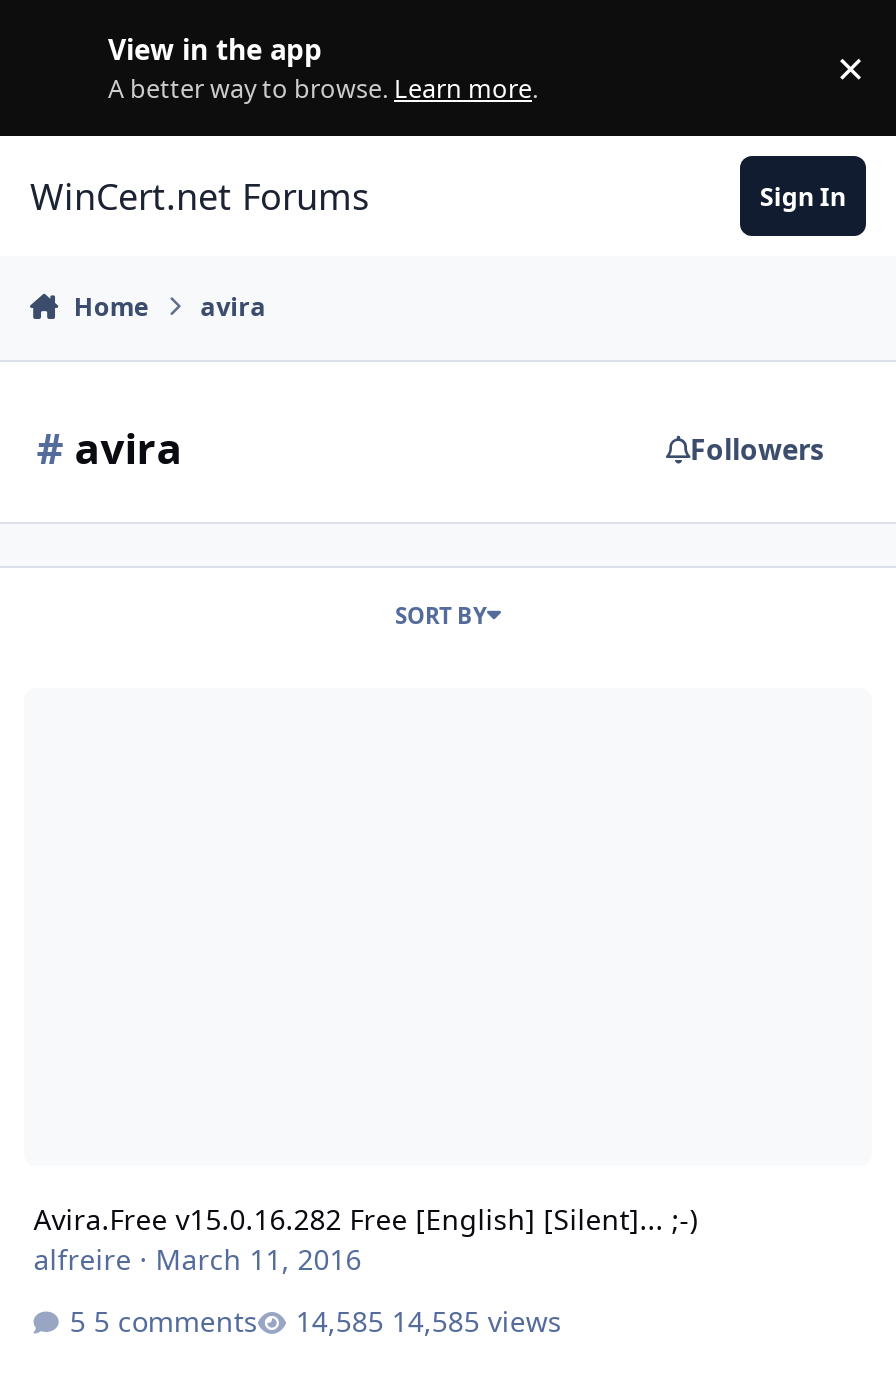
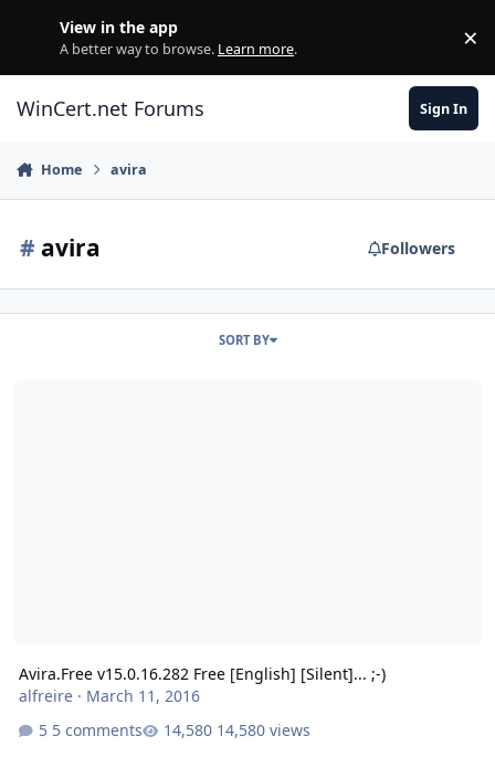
- 14,585 views
+ 14,580 views
